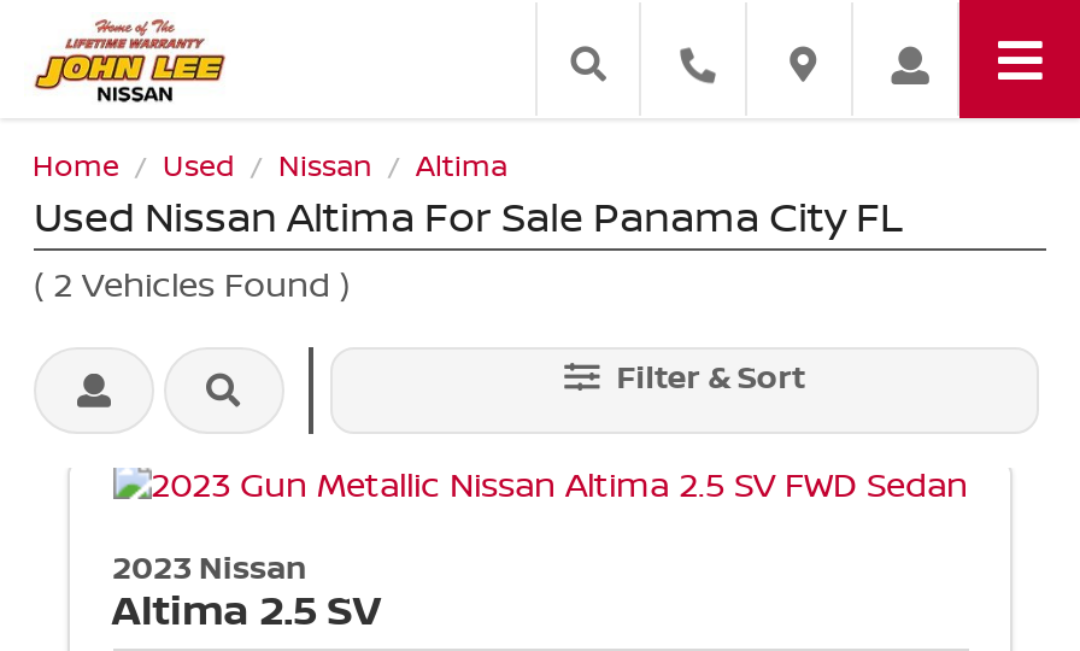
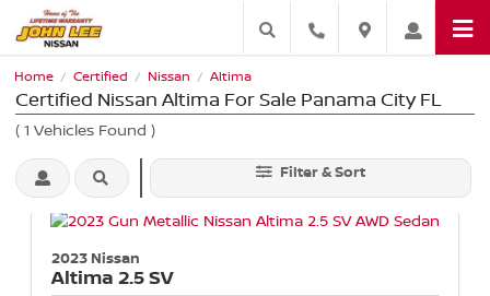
- Home / Used / Nissan / Altima
+ Home / Certified / Nissan / Altima

- Used Nissan Altima For Sale Panama City FL
+ Certified Nissan Altima For Sale Panama City FL

- (2 Vehicles Found)
+ (1 Vehicles Found)
